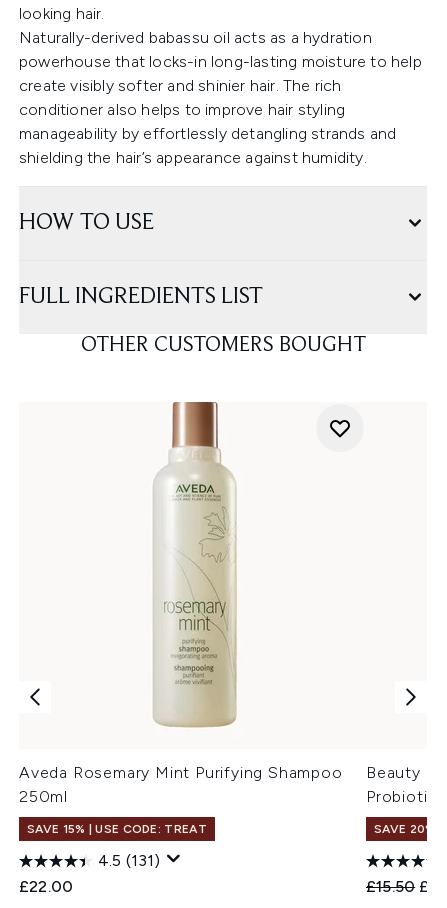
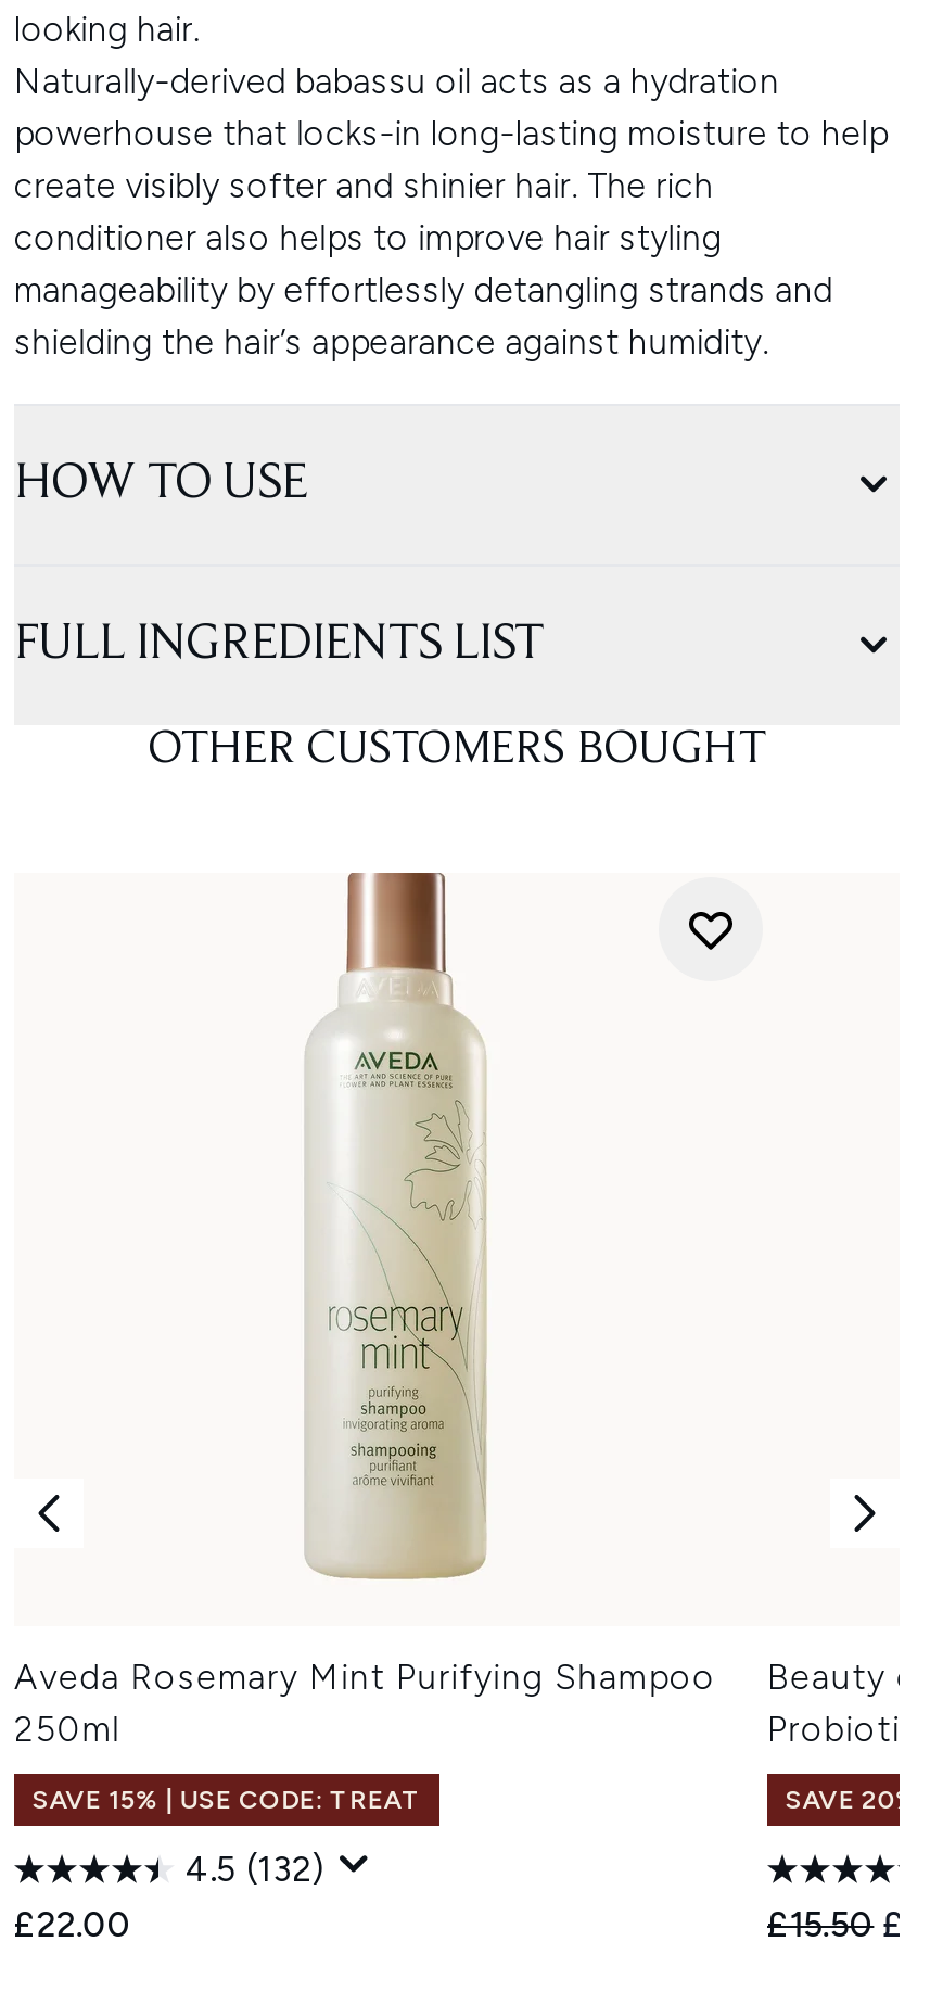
- 4.5 (131)
+ 4.5 (132)
